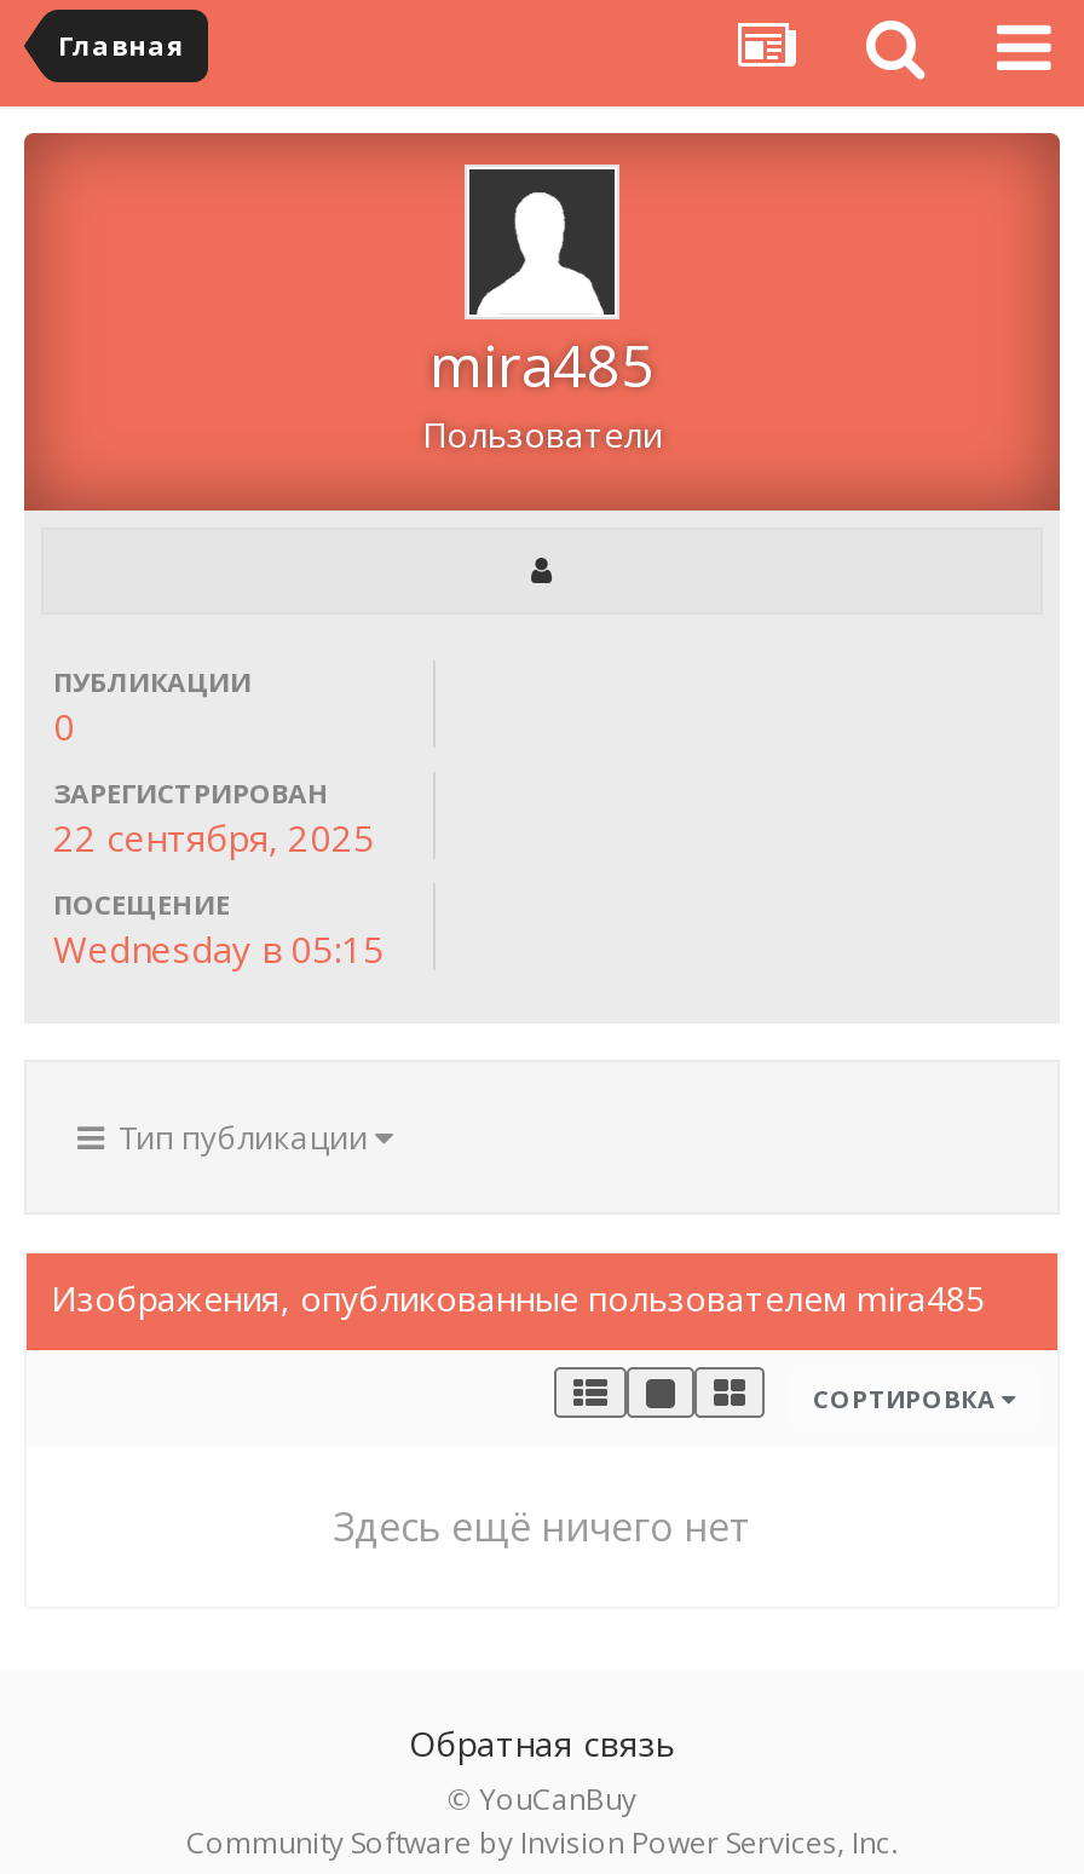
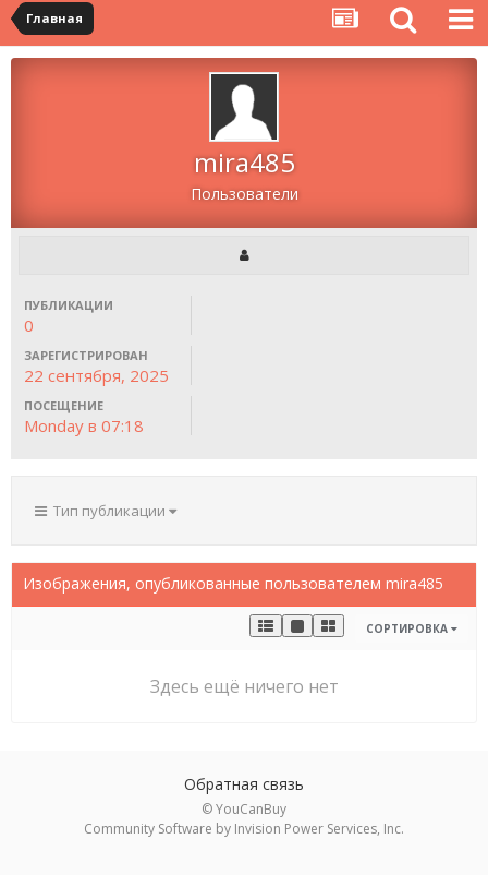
- Wednesday в 05:15
+ Monday в 07:18
